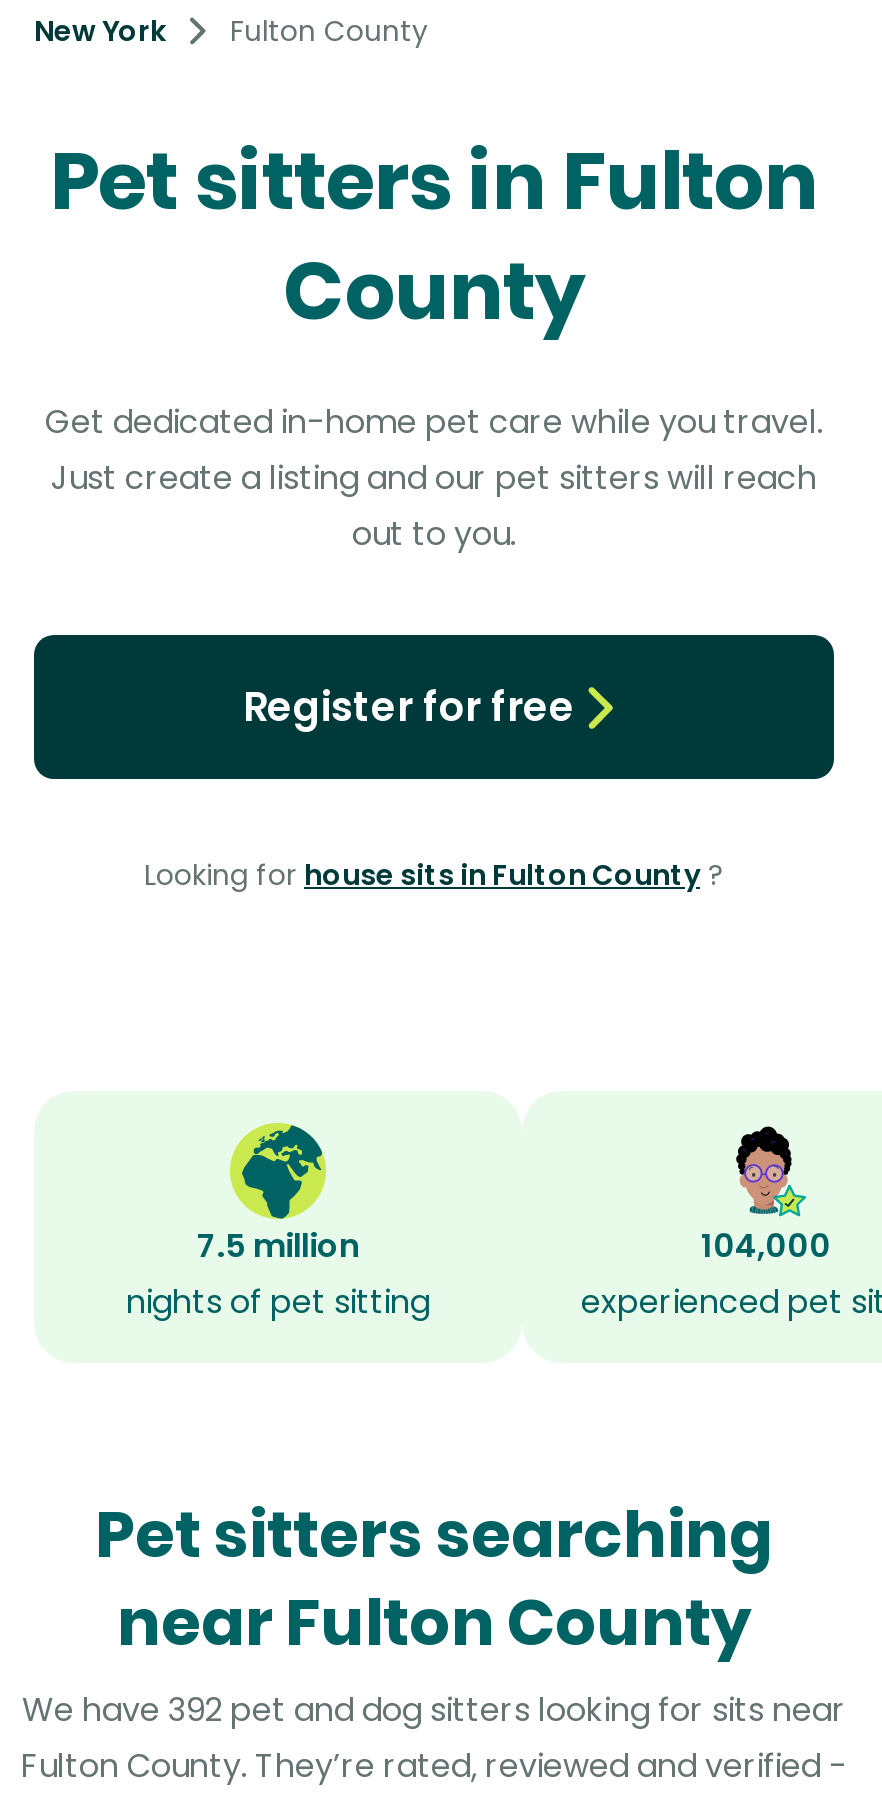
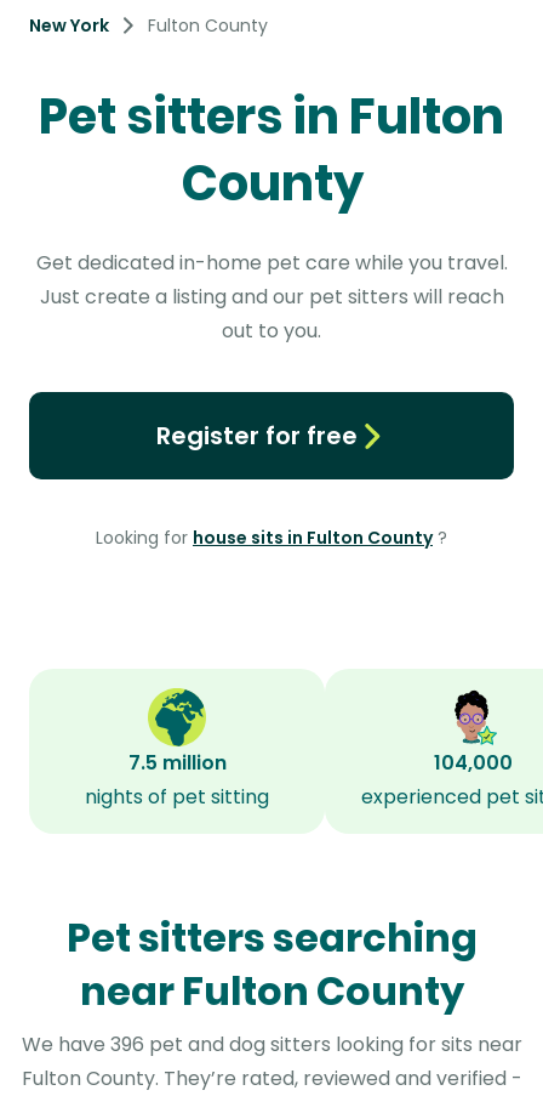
- We have 392 pet and dog sitters looking for sits near
+ We have 396 pet and dog sitters looking for sits near
